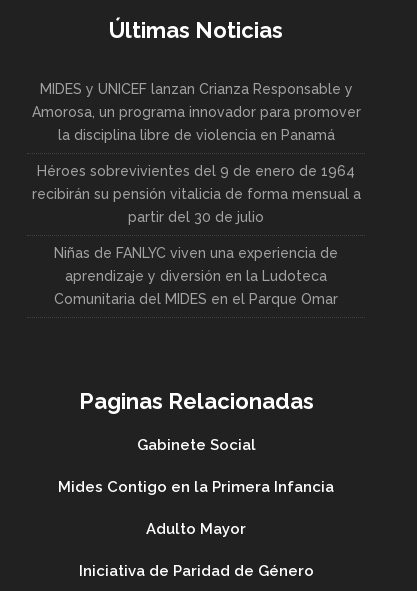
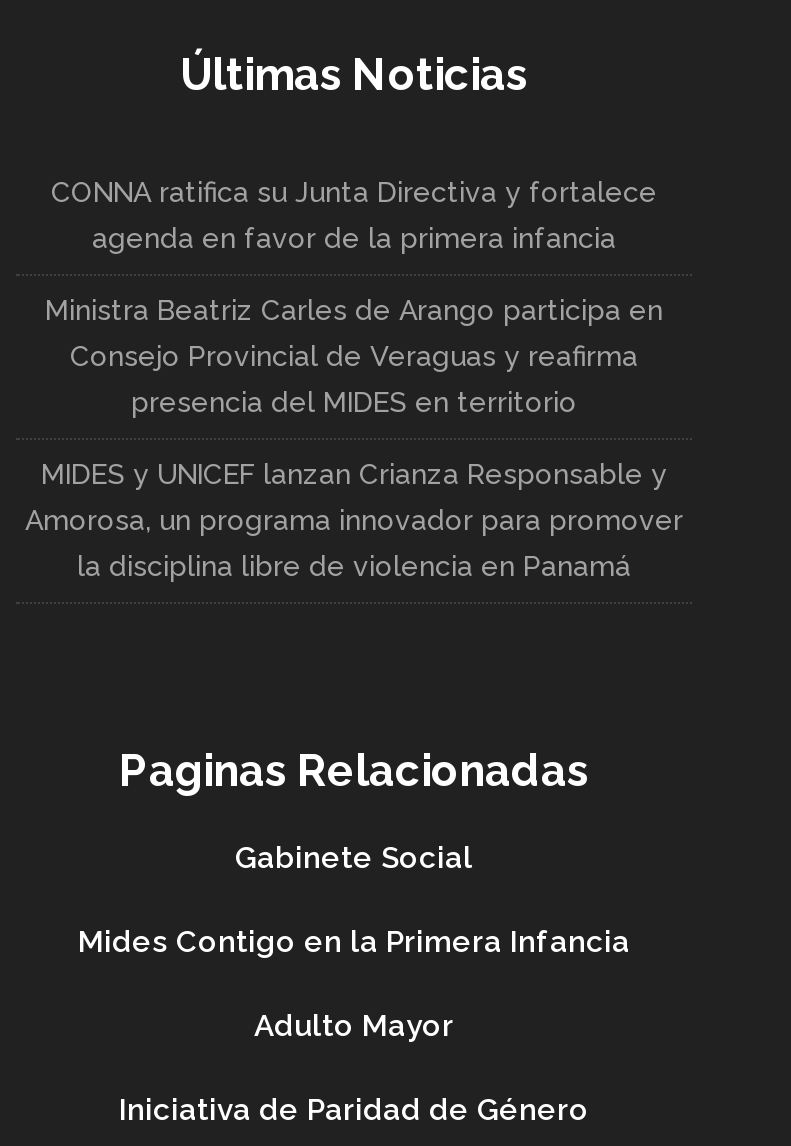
+ CONNA ratifica su Junta Directiva y fortalece
+ agenda en favor de la primera infancia
+ Ministra Beatriz Carles de Arango participa en
+ Consejo Provincial de Veraguas y reafirma
+ presencia del MIDES en territorio

moved down: MIDES y UNICEF lanzan Crianza Responsable y | Amorosa, un programa innovador para promover | la disciplina libre de violencia en Panamá

- Héroes sobrevivientes del 9 de enero de 1964
- recibirán su pensión vitalicia de forma mensual a
- partir del 30 de julio
- Niñas de FANLYC viven una experiencia de
- aprendizaje y diversión en la Ludoteca
- Comunitaria del MIDES en el Parque Omar
